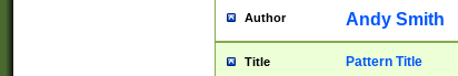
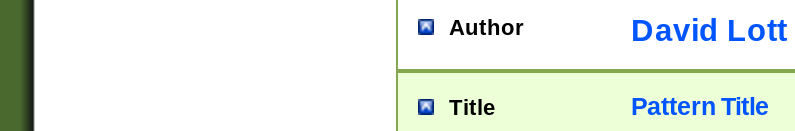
- Andy Smith
+ David Lott
